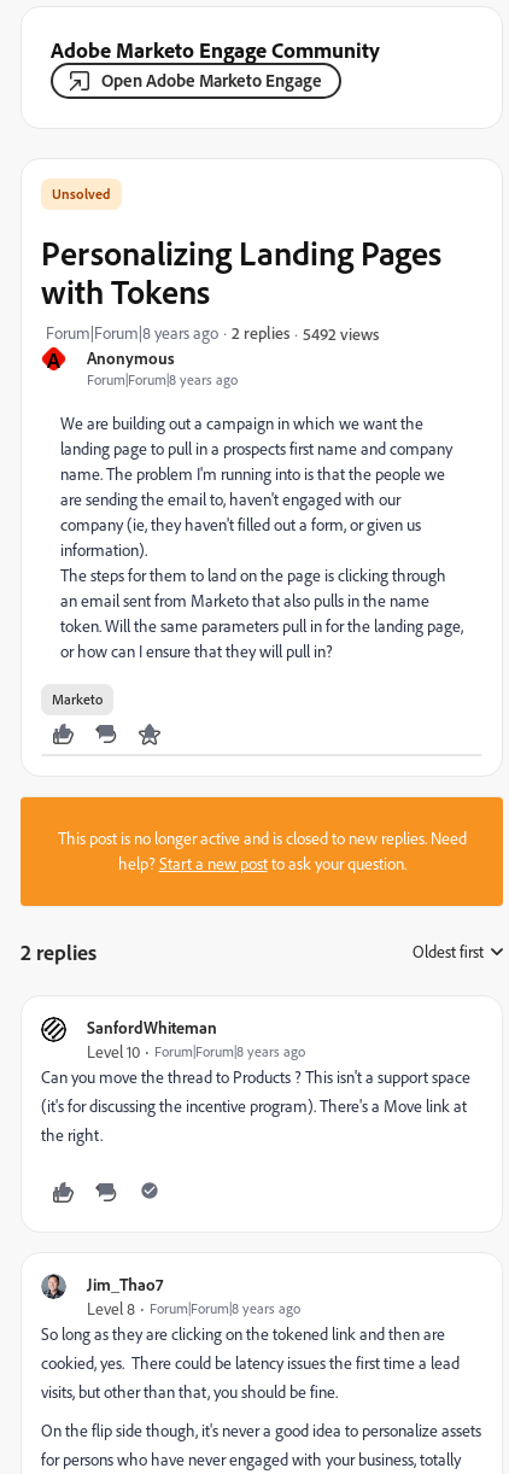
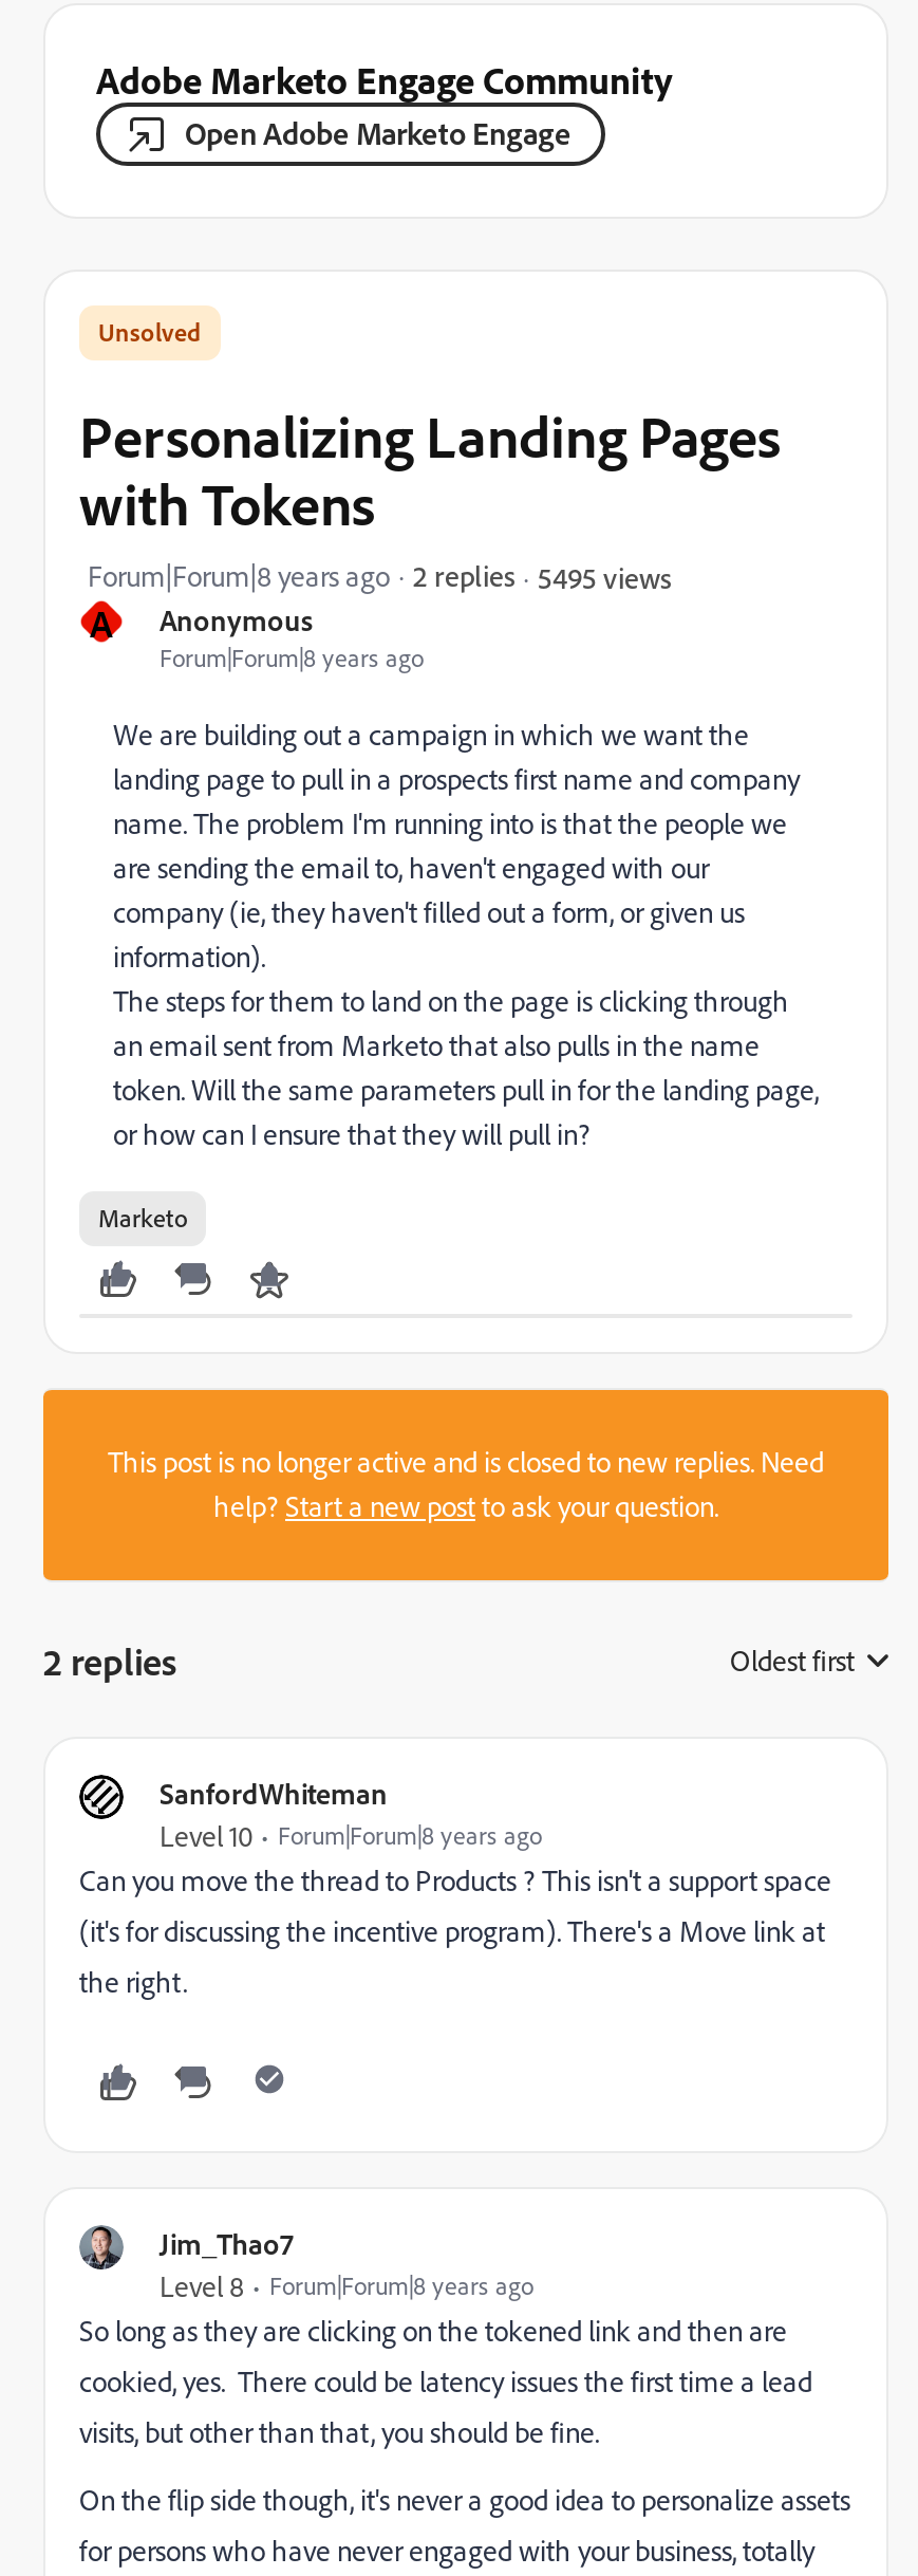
- 5492 views
+ 5495 views
